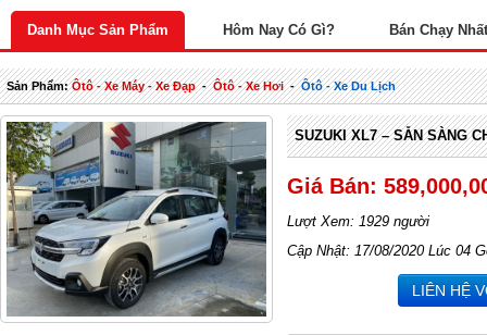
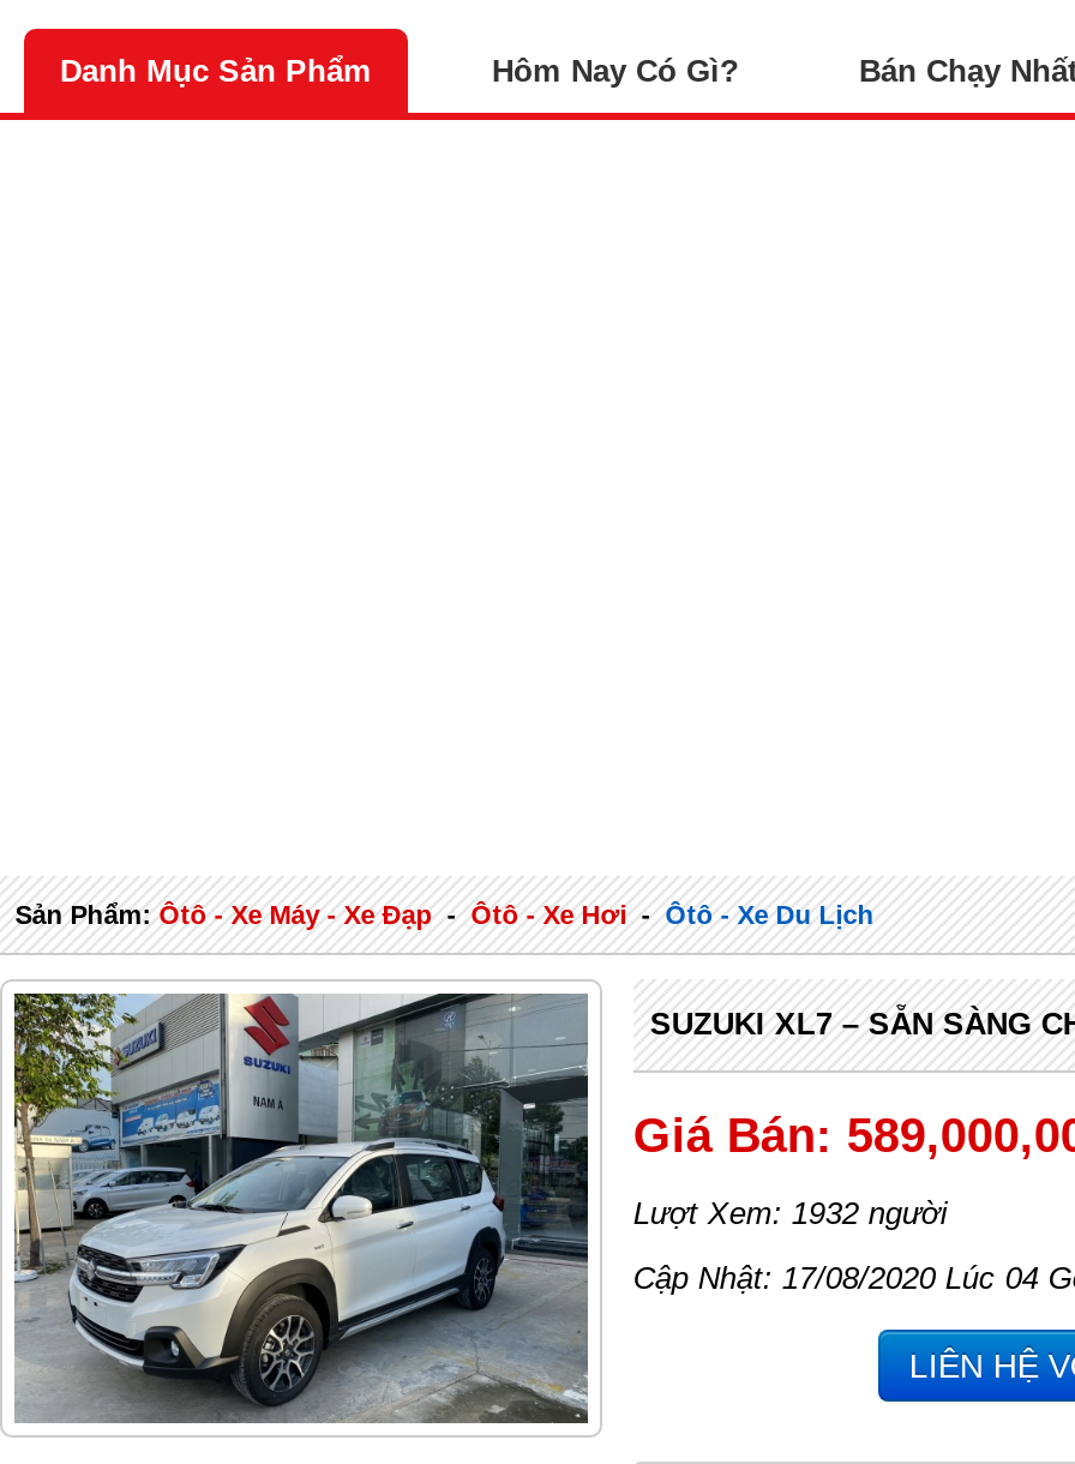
- Lượt Xem: 1929 người
+ Lượt Xem: 1932 người
